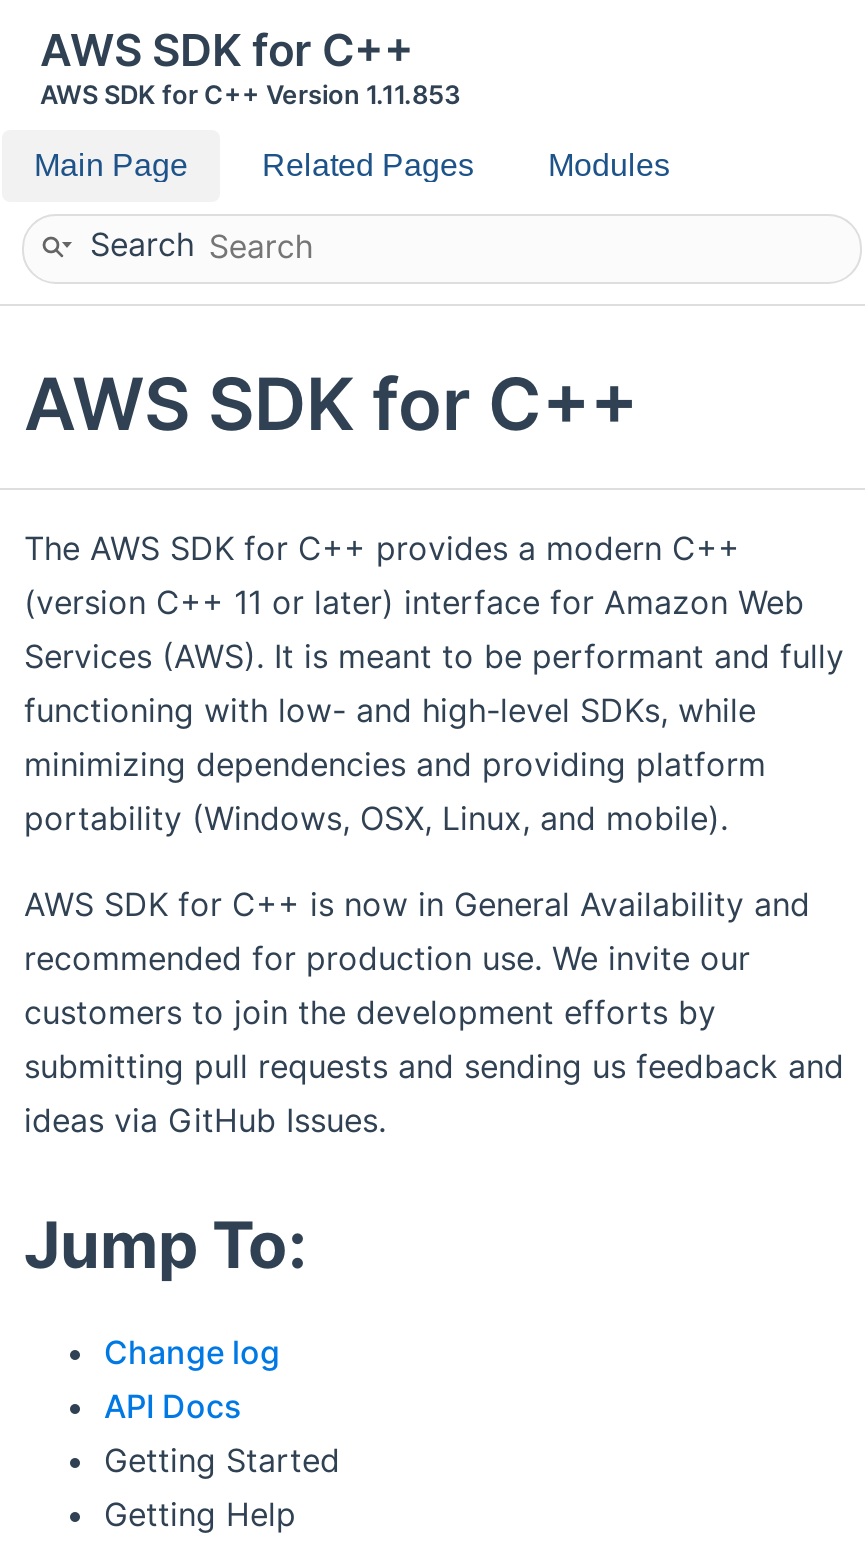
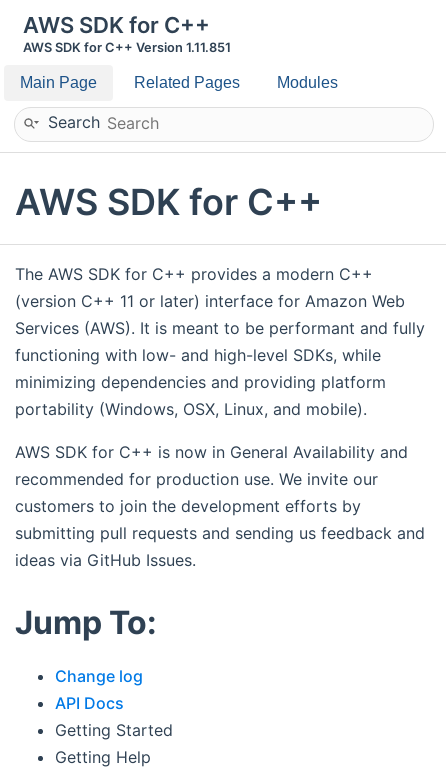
- AWS SDK for C++ Version 1.11.853
+ AWS SDK for C++ Version 1.11.851
